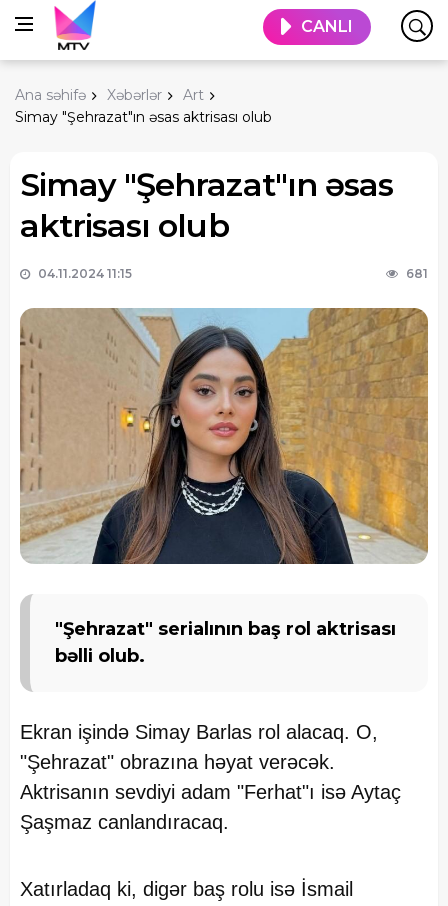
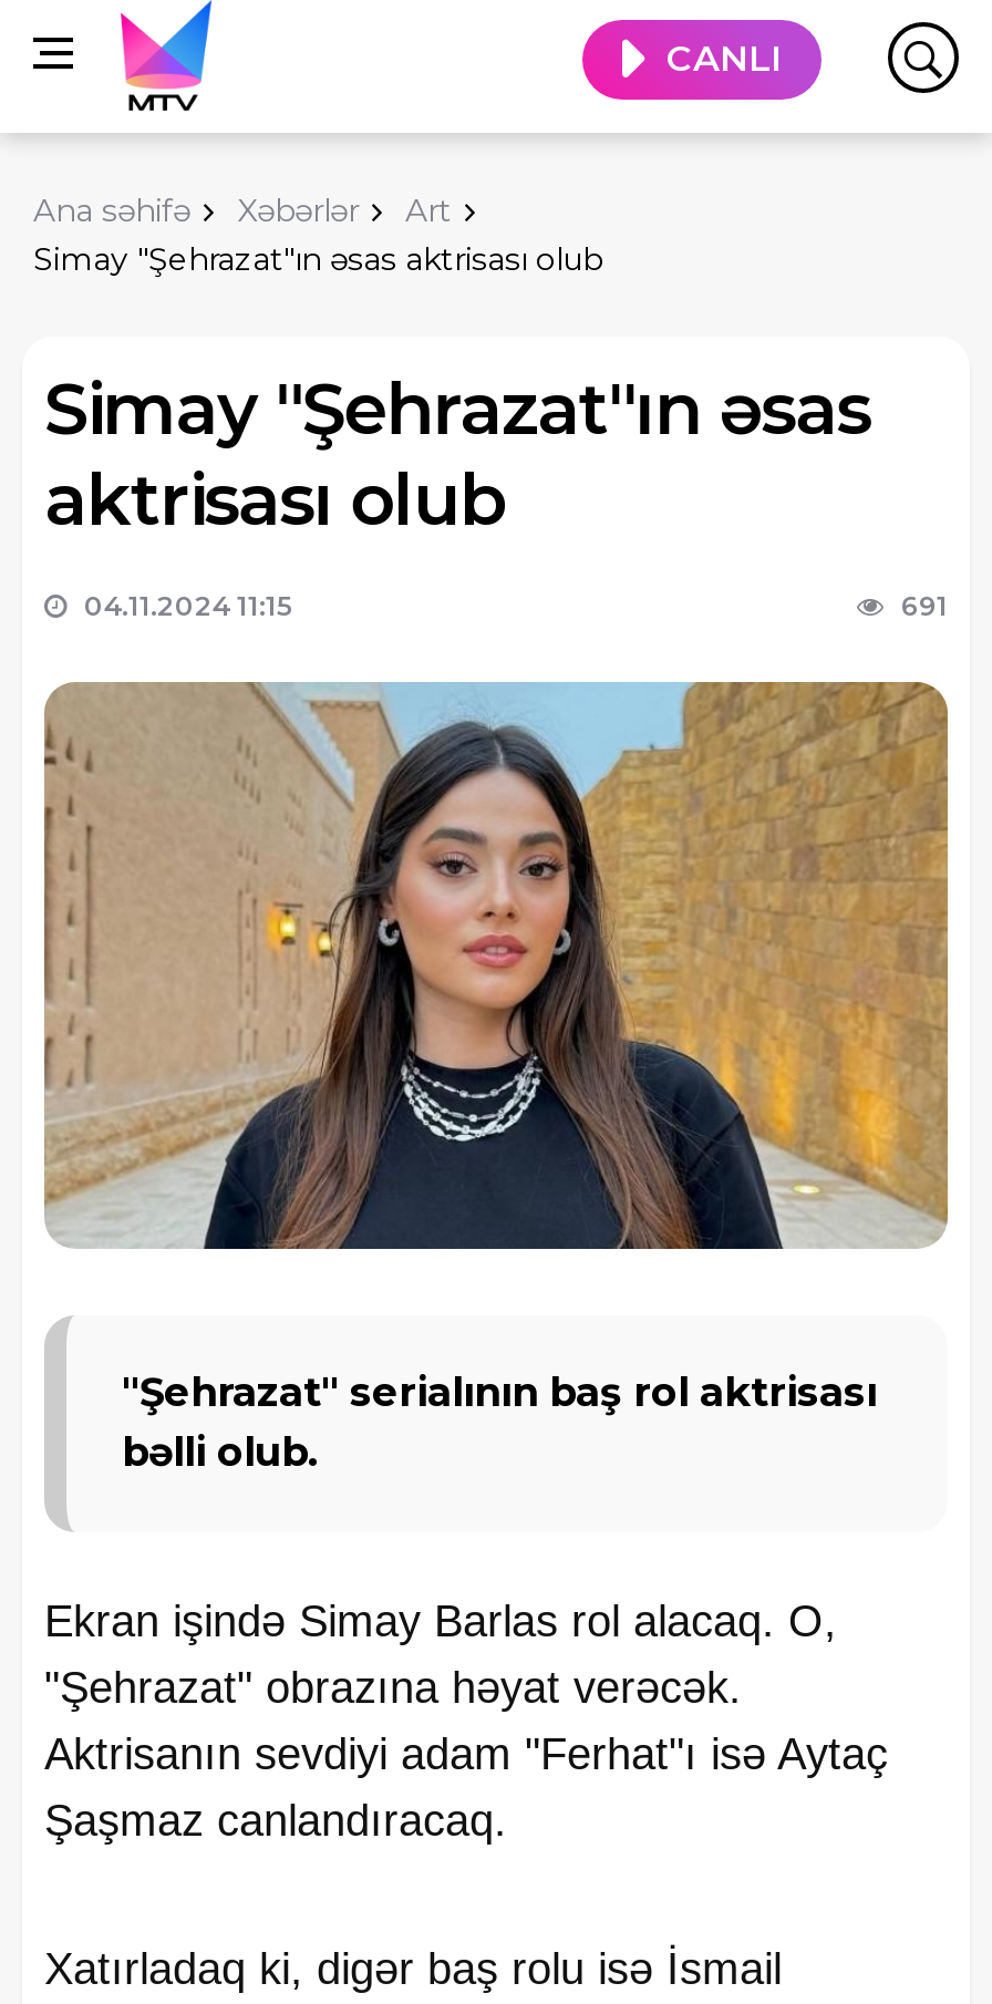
- 681
+ 691
